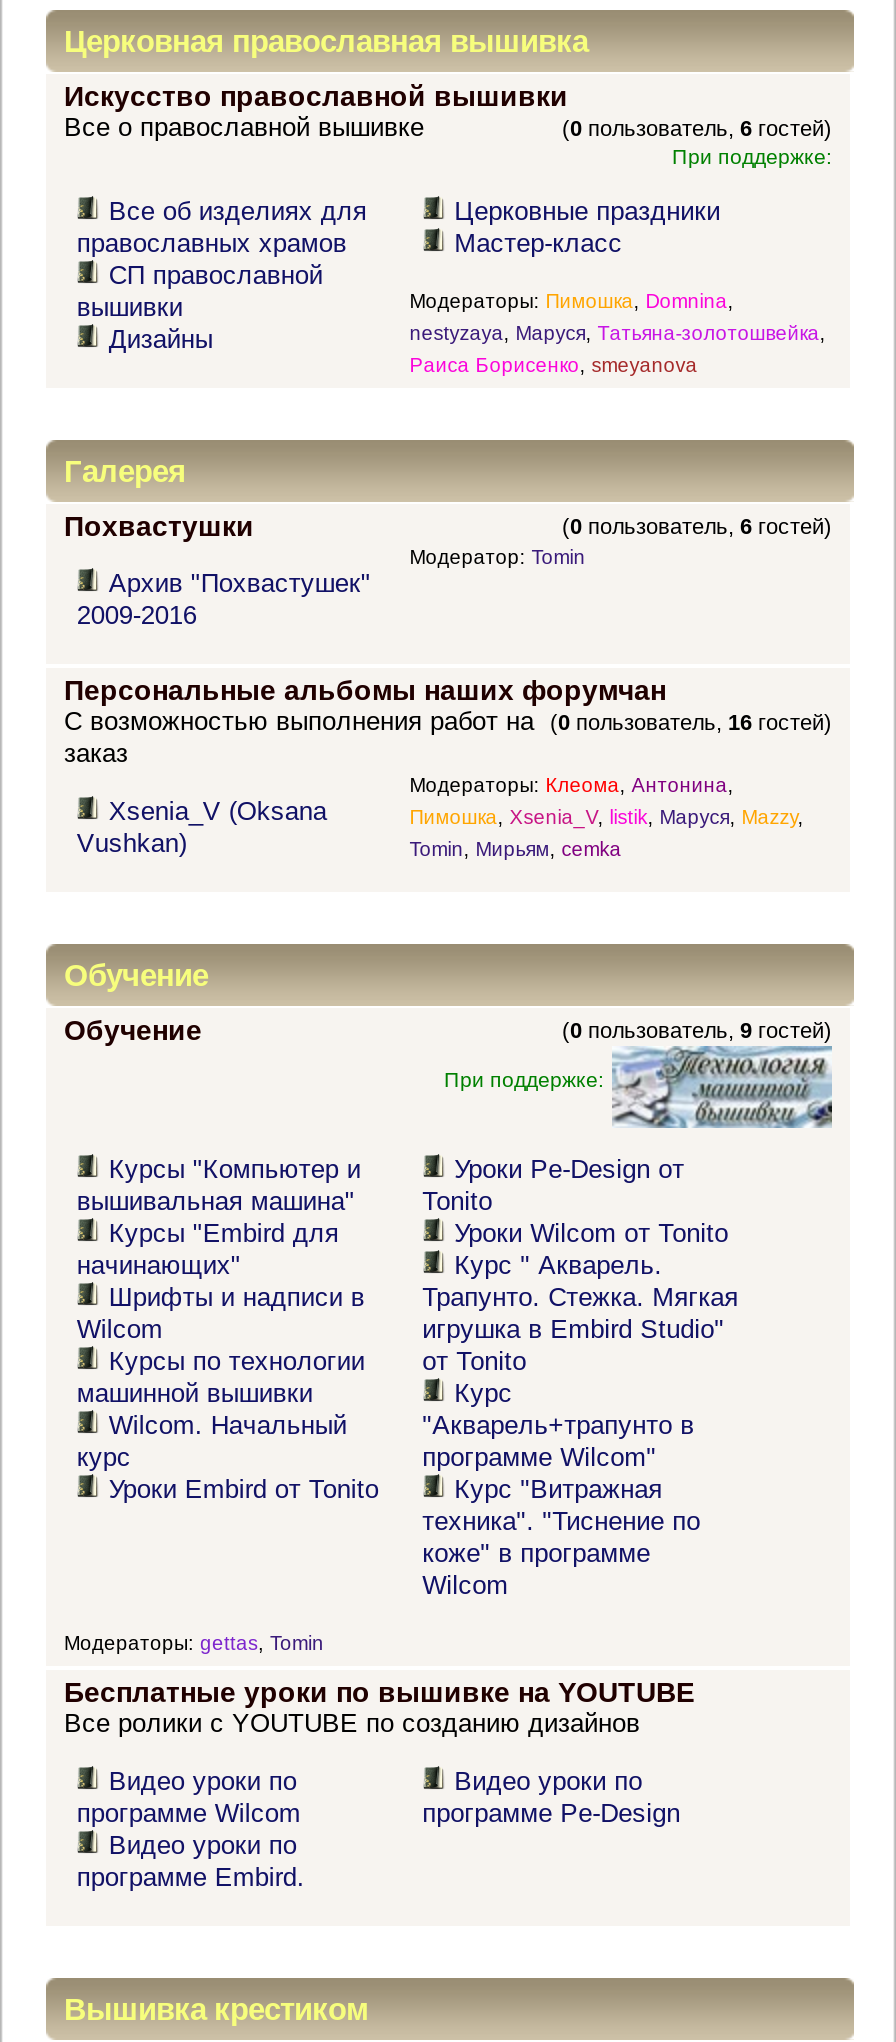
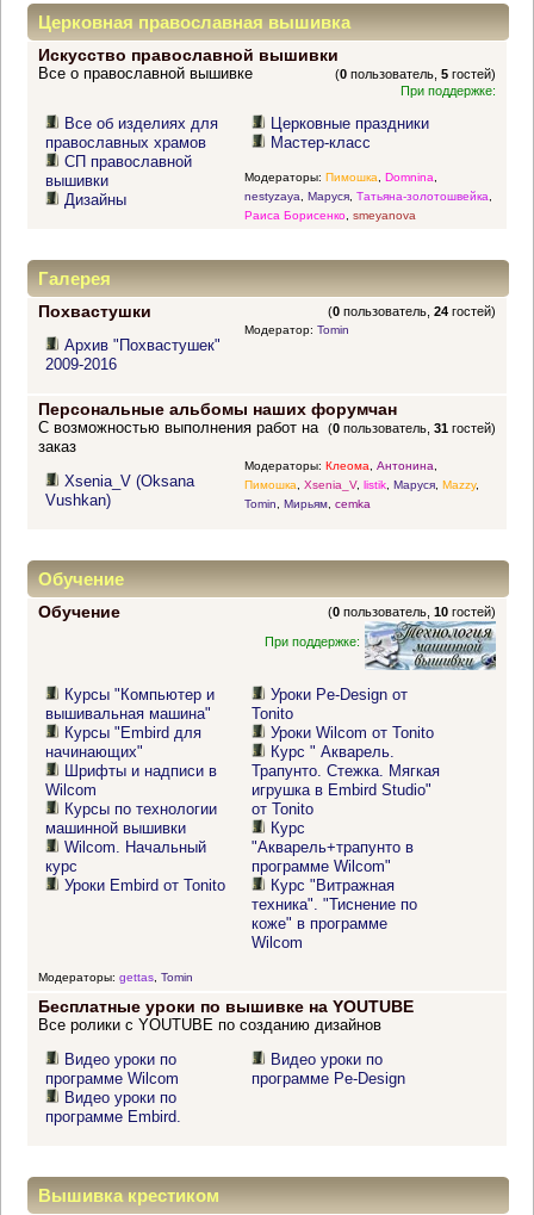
- (0 пользователь, 6 гостей)
+ (0 пользователь, 5 гостей)

- (0 пользователь, 6 гостей)
+ (0 пользователь, 24 гостей)

- (0 пользователь, 16 гостей)
+ (0 пользователь, 31 гостей)

- (0 пользователь, 9 гостей)
+ (0 пользователь, 10 гостей)
